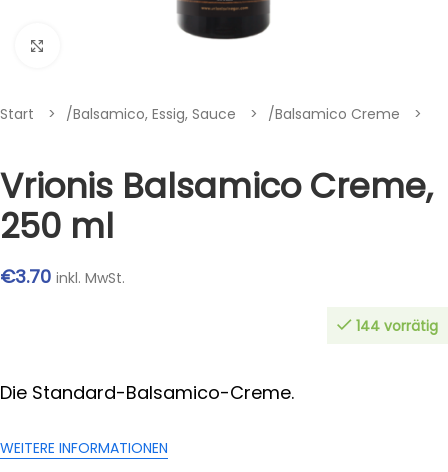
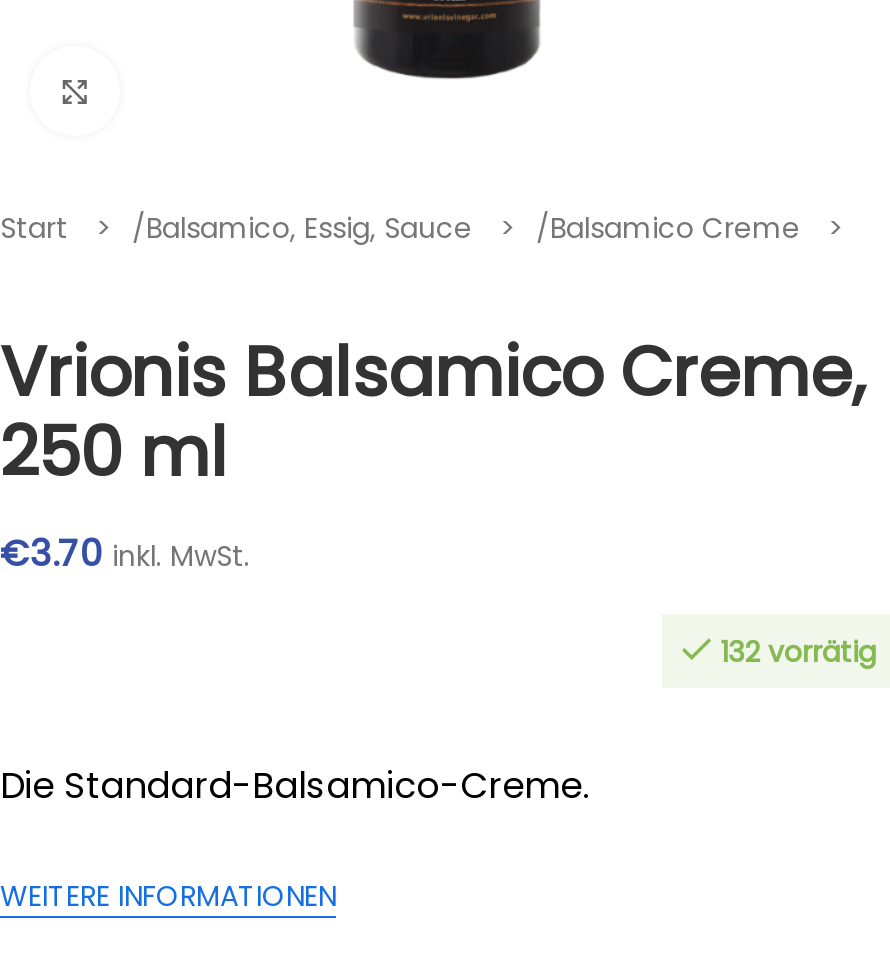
- 144 vorrätig
+ 132 vorrätig
